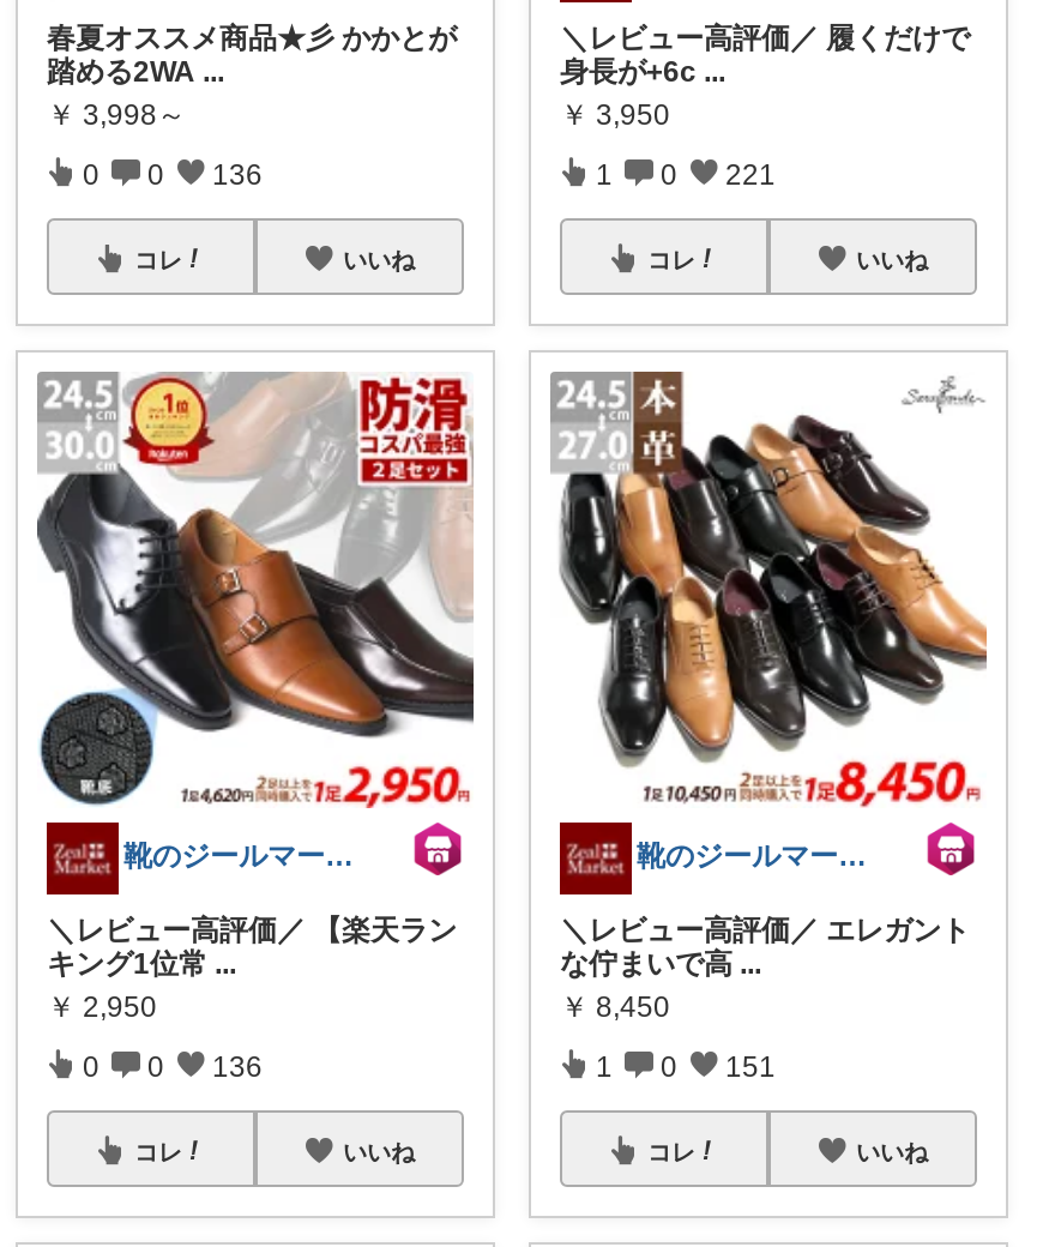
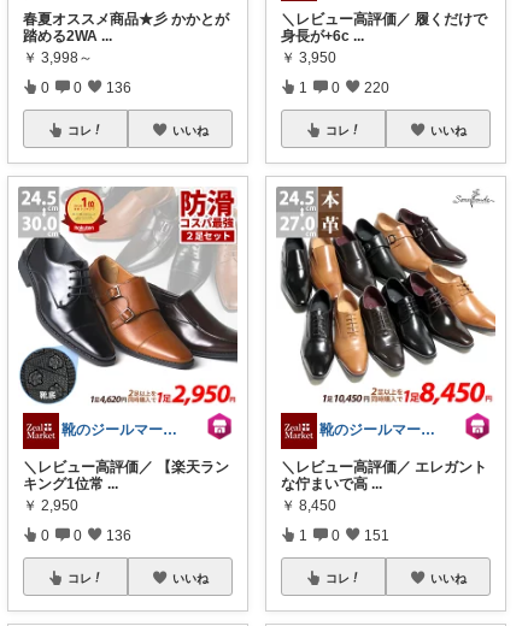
- 1 0 221
+ 1 0 220
